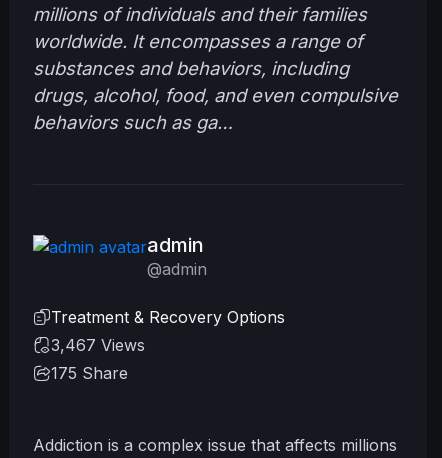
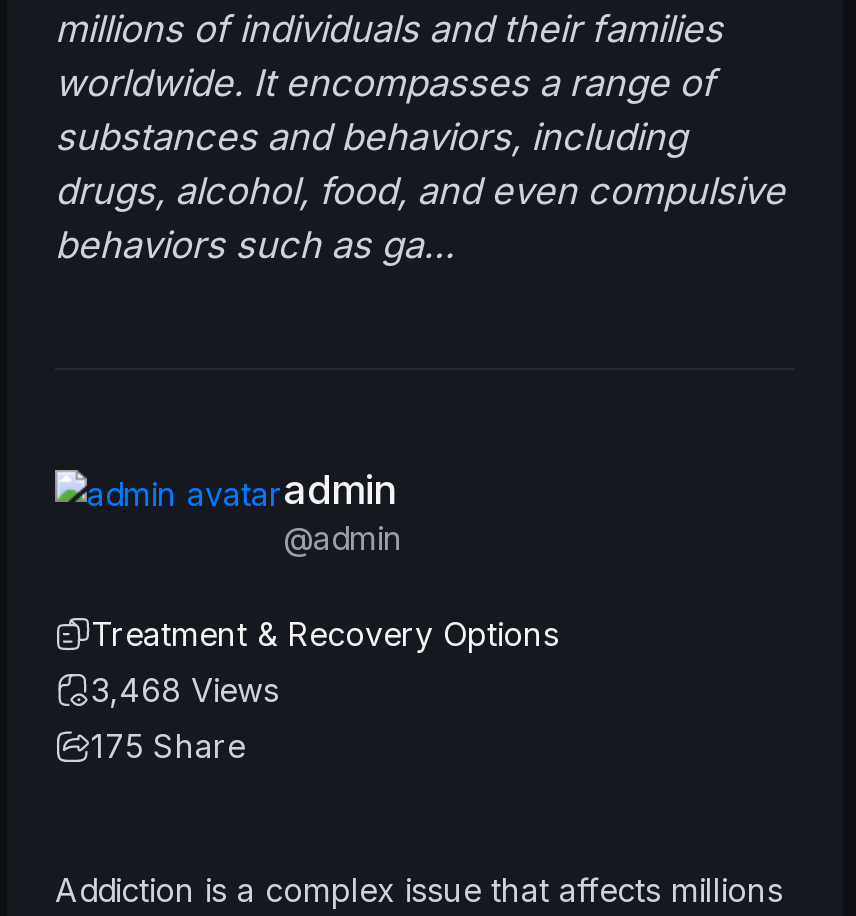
- 3,467 Views
+ 3,468 Views
